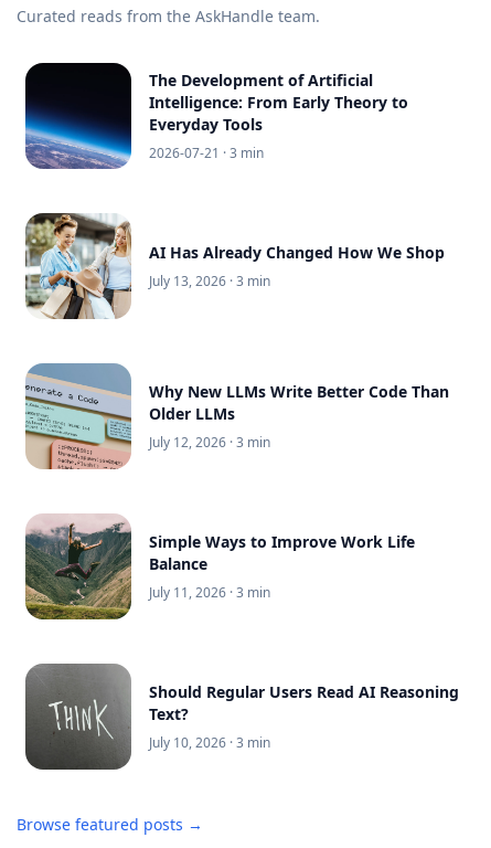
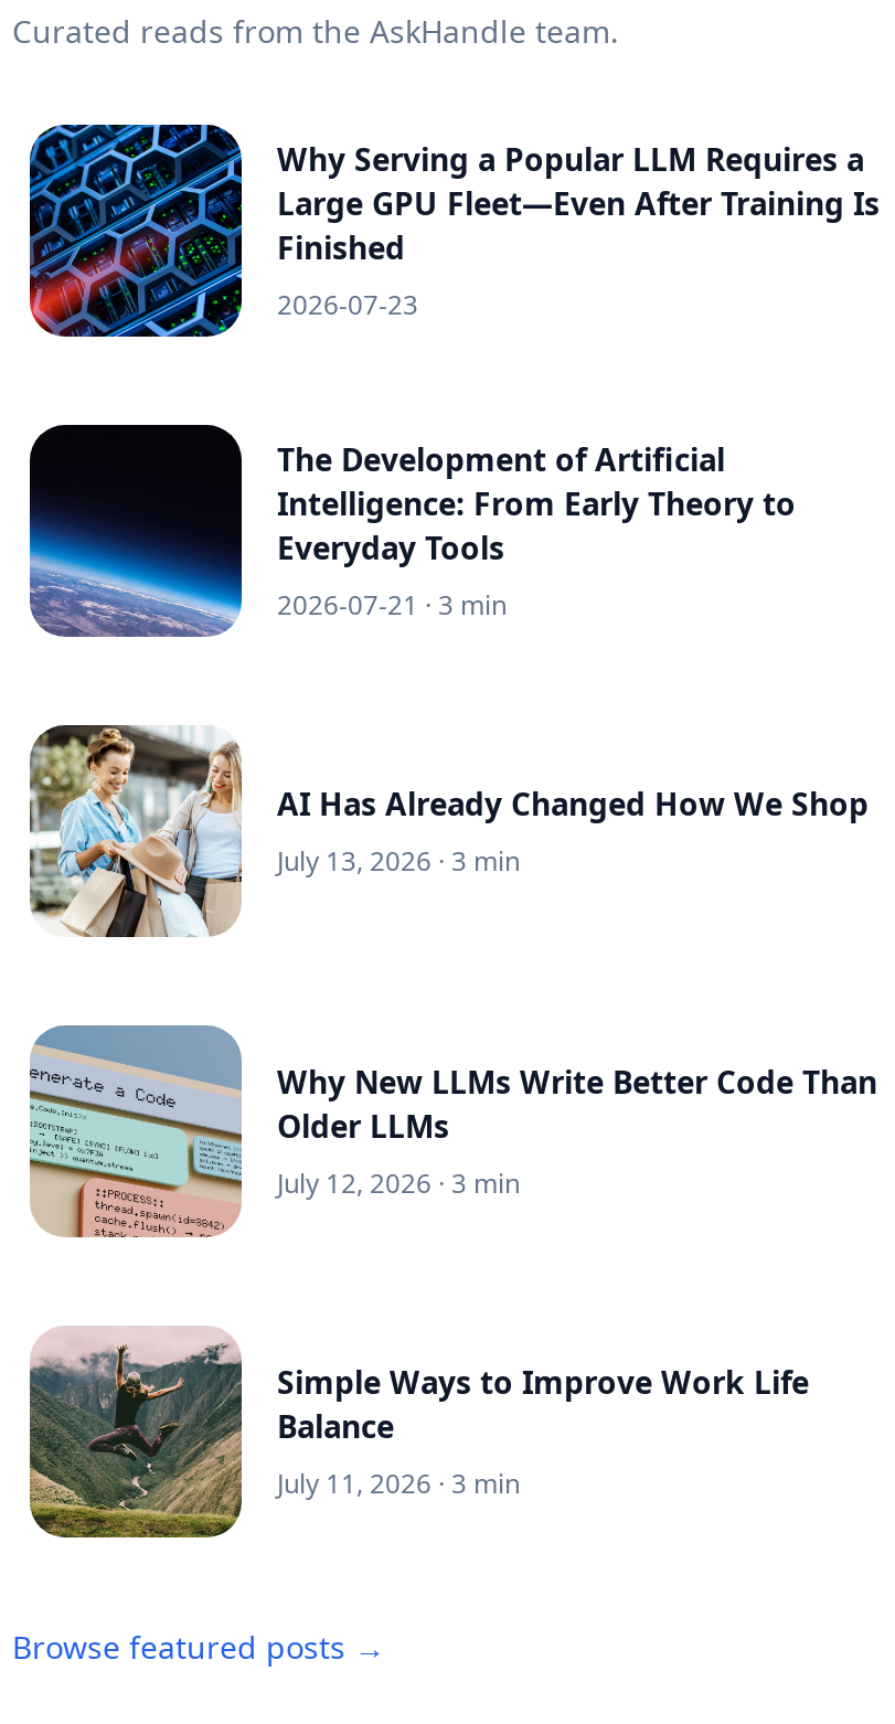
+ [image]
+ Why Serving a Popular LLM Requires a
+ Large GPU Fleet—Even After Training Is
+ Finished
+ 2026-07-23

moved down: [image] | The Development of Artificial | Intelligence: From Early Theory to | ... | Balance | July 11, 2026 · 3 min

- [image]
- Should Regular Users Read AI Reasoning
- Text?
- July 10, 2026 · 3 min
